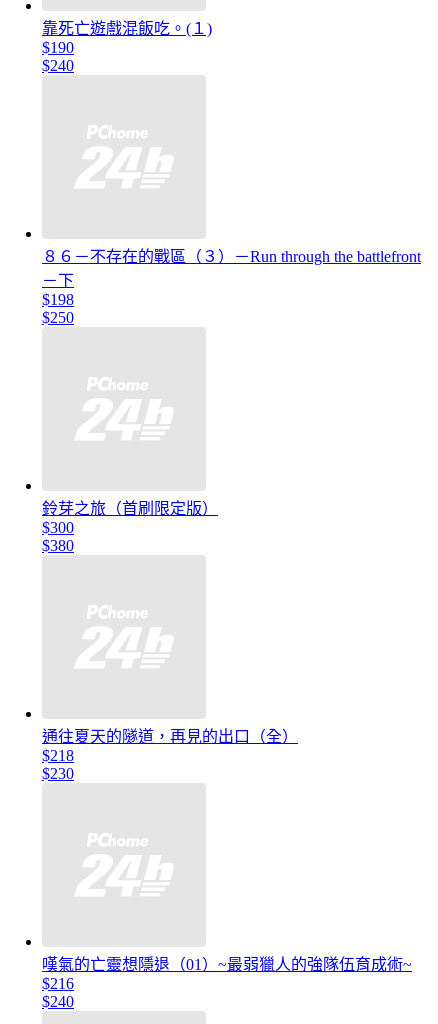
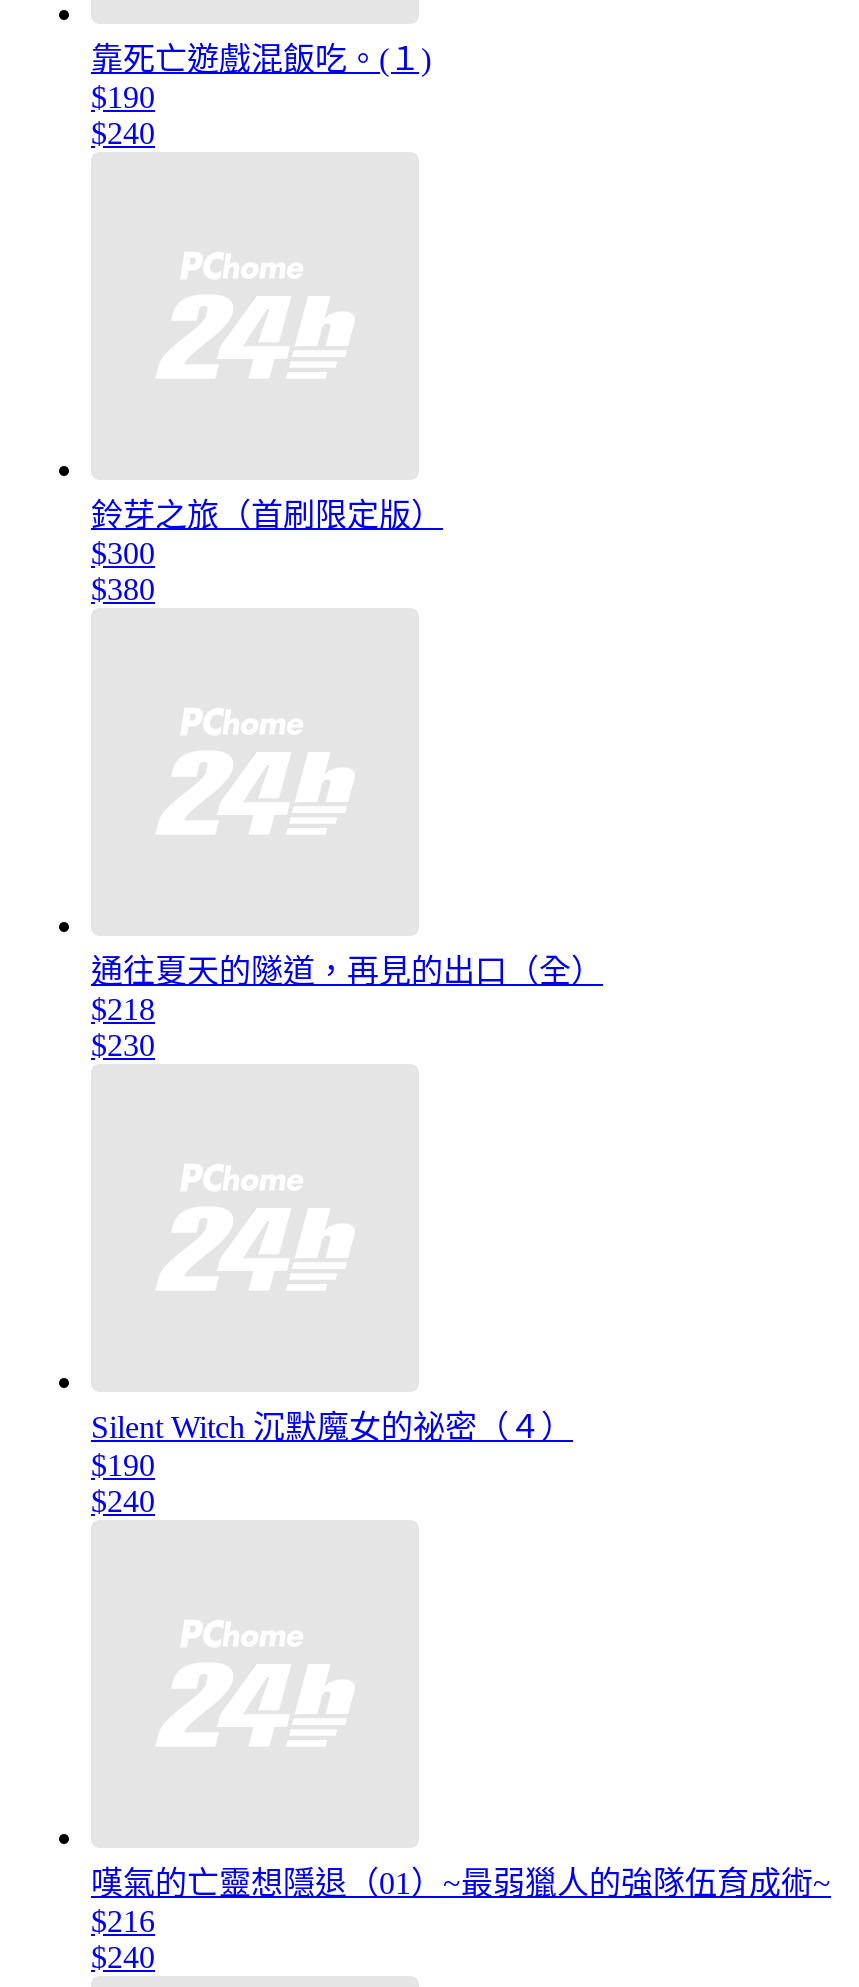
- ８６－不存在的戰區（３）－Run through the battlefront
- －下
- $198
- $250

moved up: $300 | $380 | 通往夏天的隧道，再見的出口（全） | $218 | $230

+ Silent Witch 沉默魔女的祕密（４）
+ $190
+ $240
